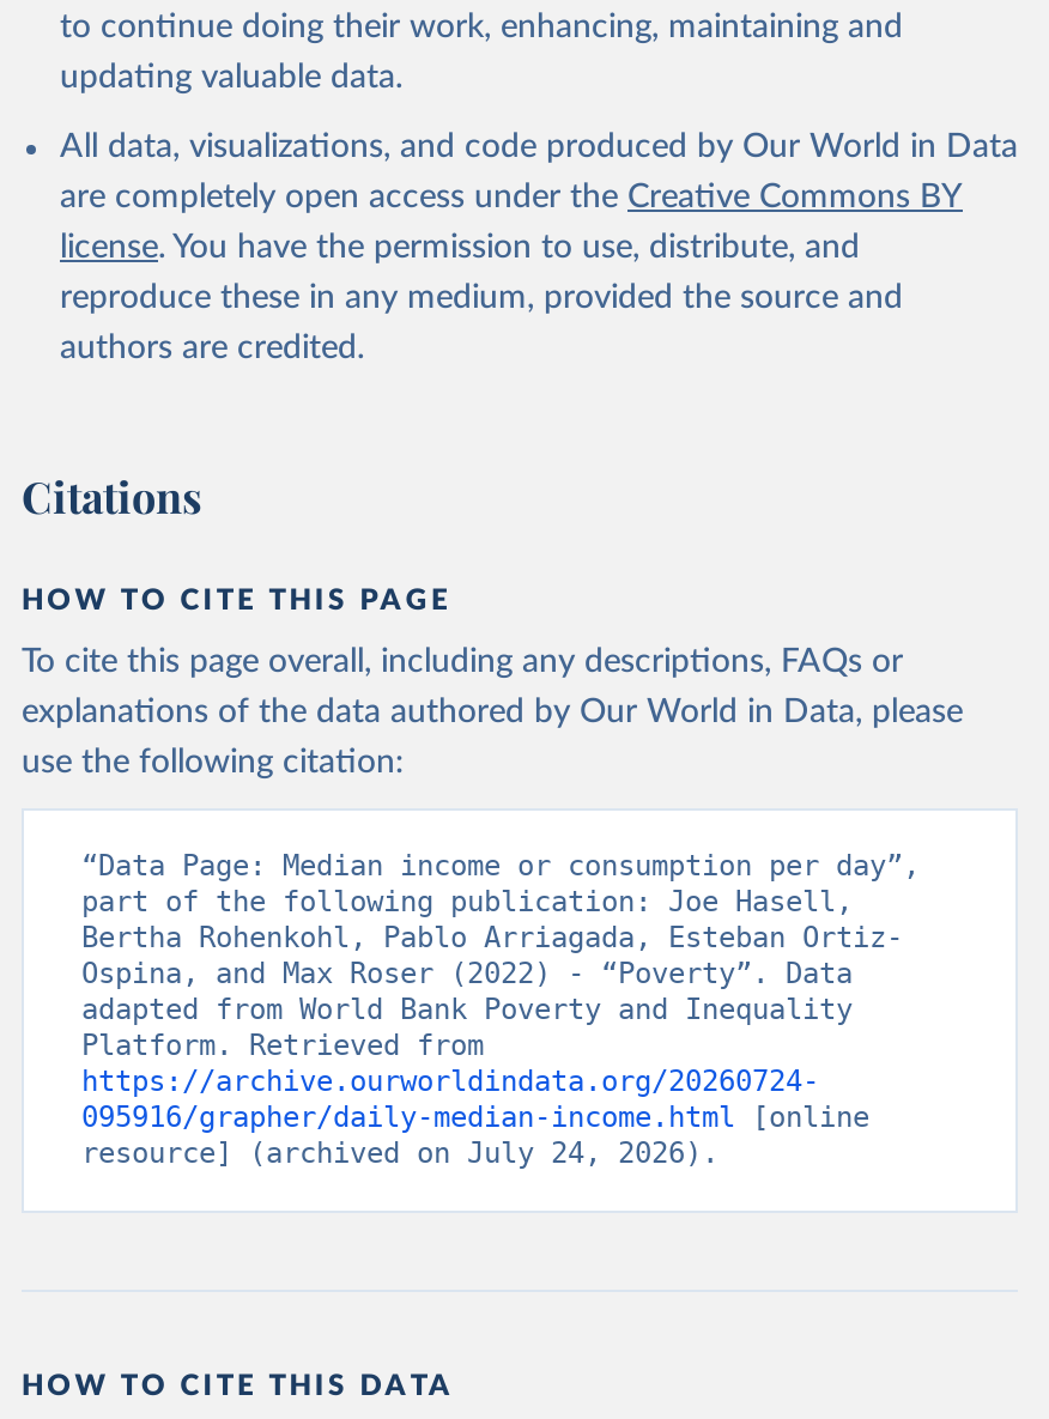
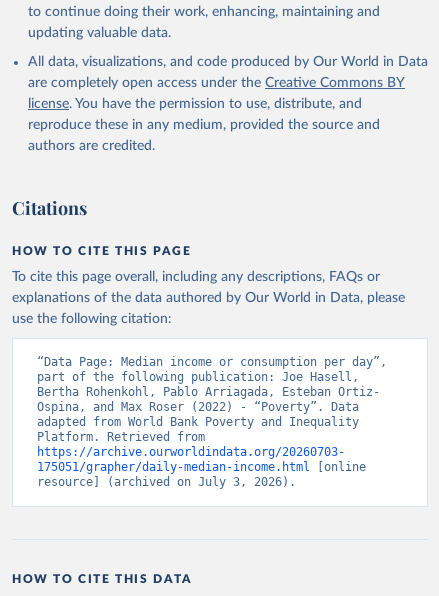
- https://archive.ourworldindata.org/20260724-
- 095916/grapher/daily-median-income.html [online
- resource] (archived on July 24, 2026).
+ https://archive.ourworldindata.org/20260703-
+ 175051/grapher/daily-median-income.html [online
+ resource] (archived on July 3, 2026).
